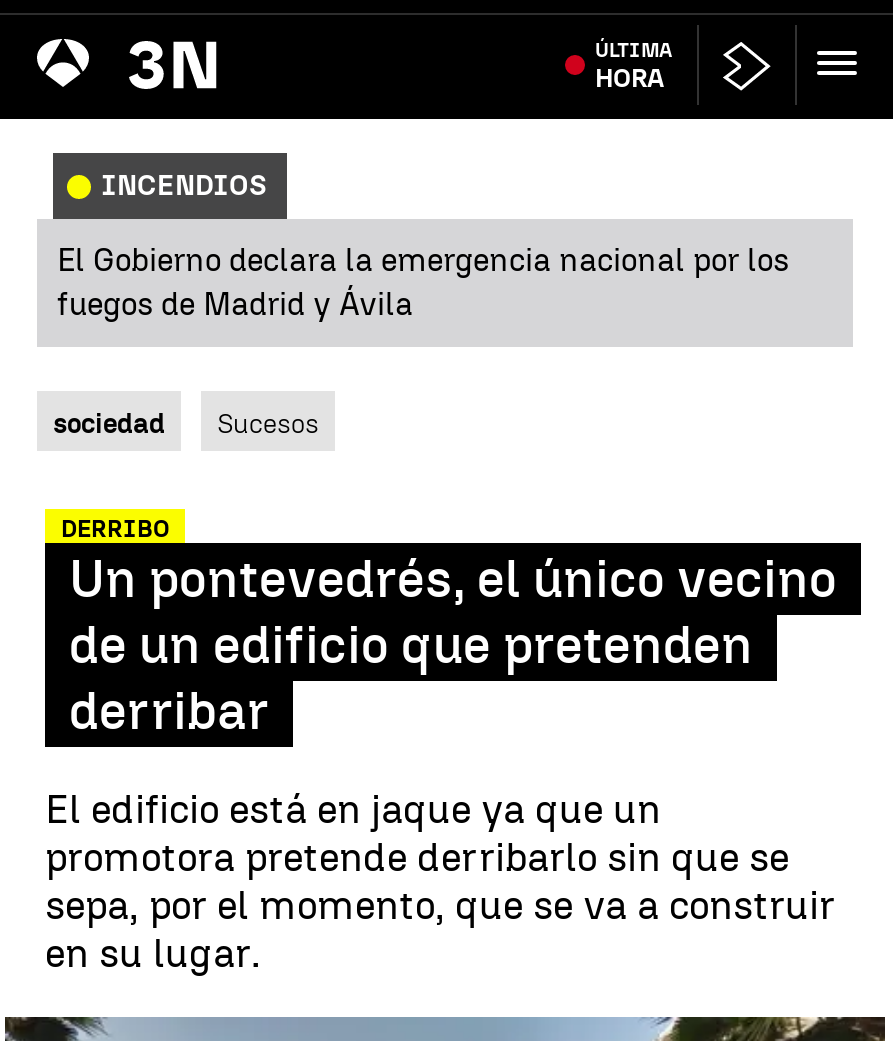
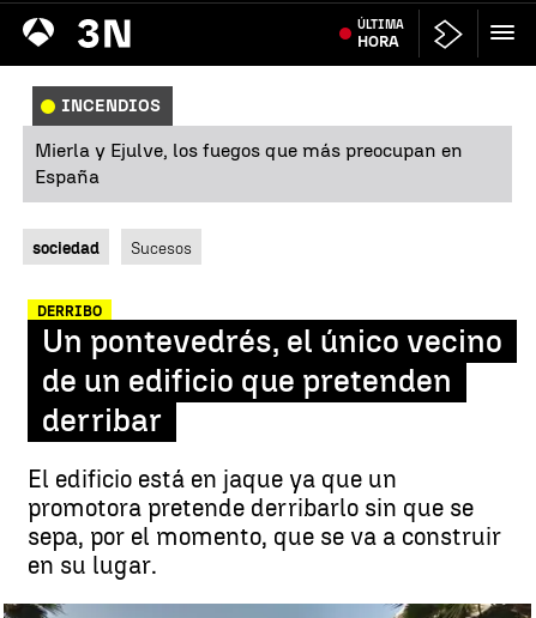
- El Gobierno declara la emergencia nacional por los
- fuegos de Madrid y Ávila
+ Mierla y Ejulve, los fuegos que más preocupan en
+ España
